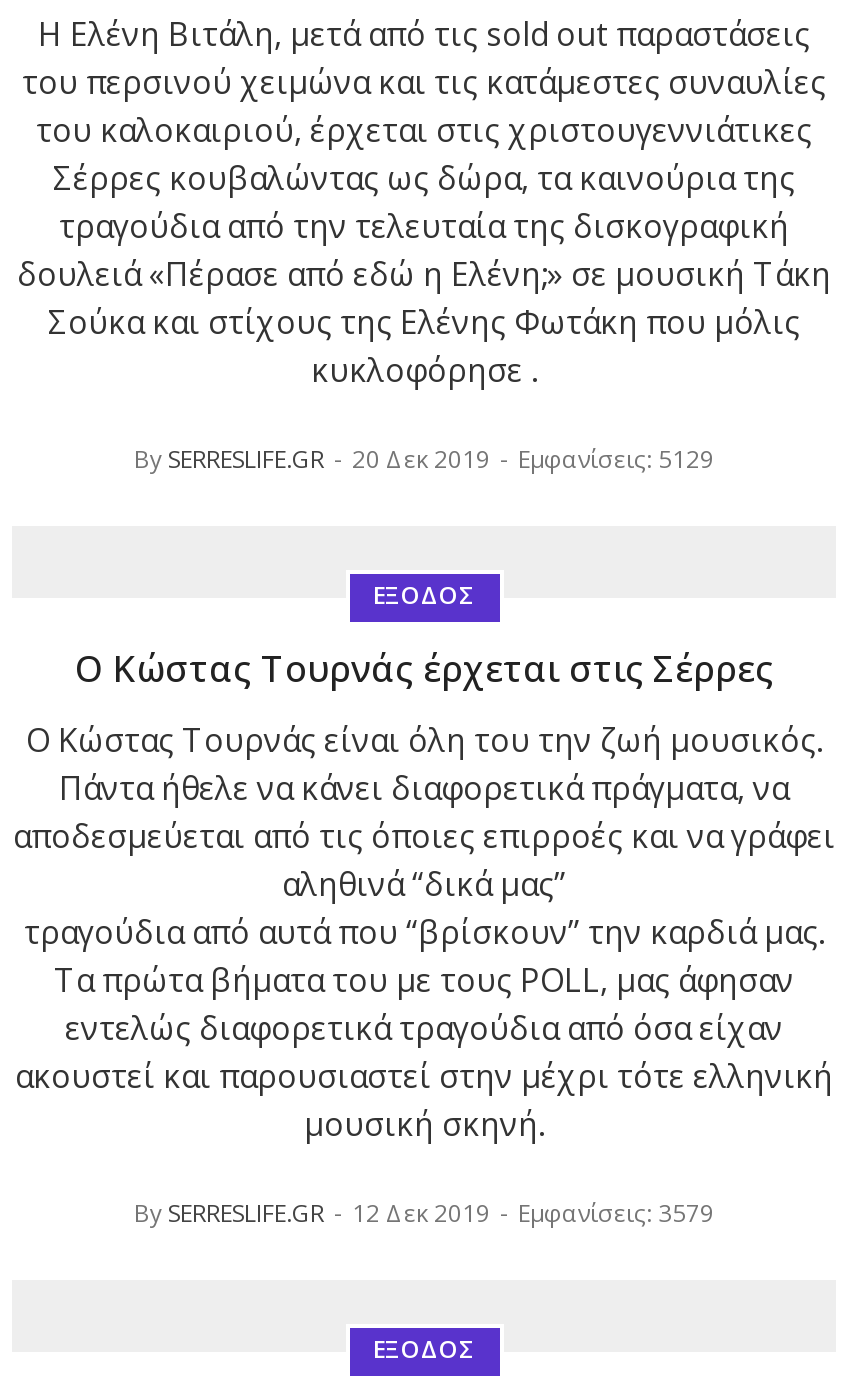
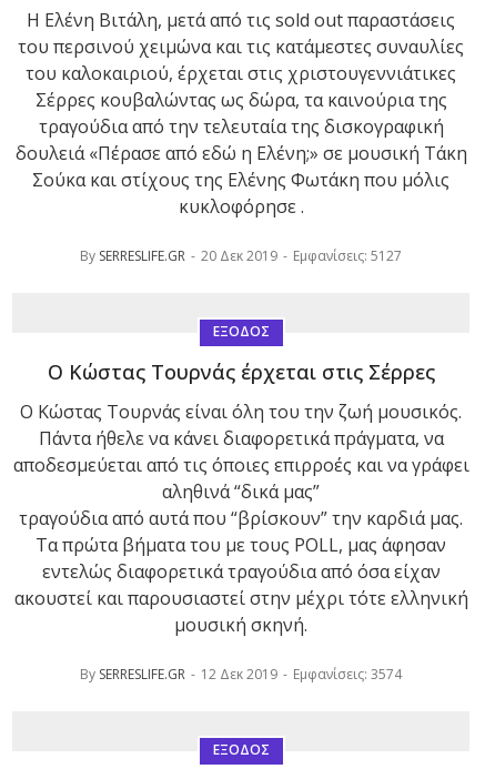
- By SERRESLIFE.GR 20 Δεκ 2019 Εμφανίσεις: 5129
+ By SERRESLIFE.GR 20 Δεκ 2019 Εμφανίσεις: 5127

- By SERRESLIFE.GR 12 Δεκ 2019 Εμφανίσεις: 3579
+ By SERRESLIFE.GR 12 Δεκ 2019 Εμφανίσεις: 3574
